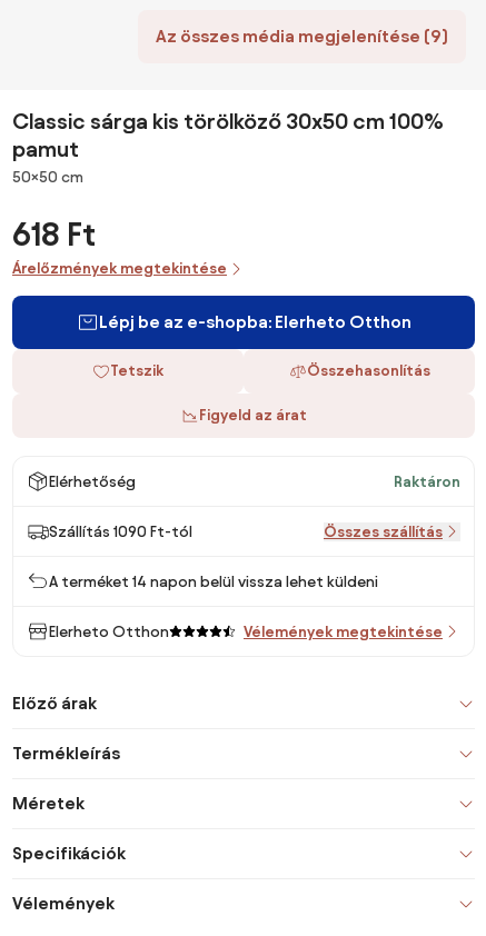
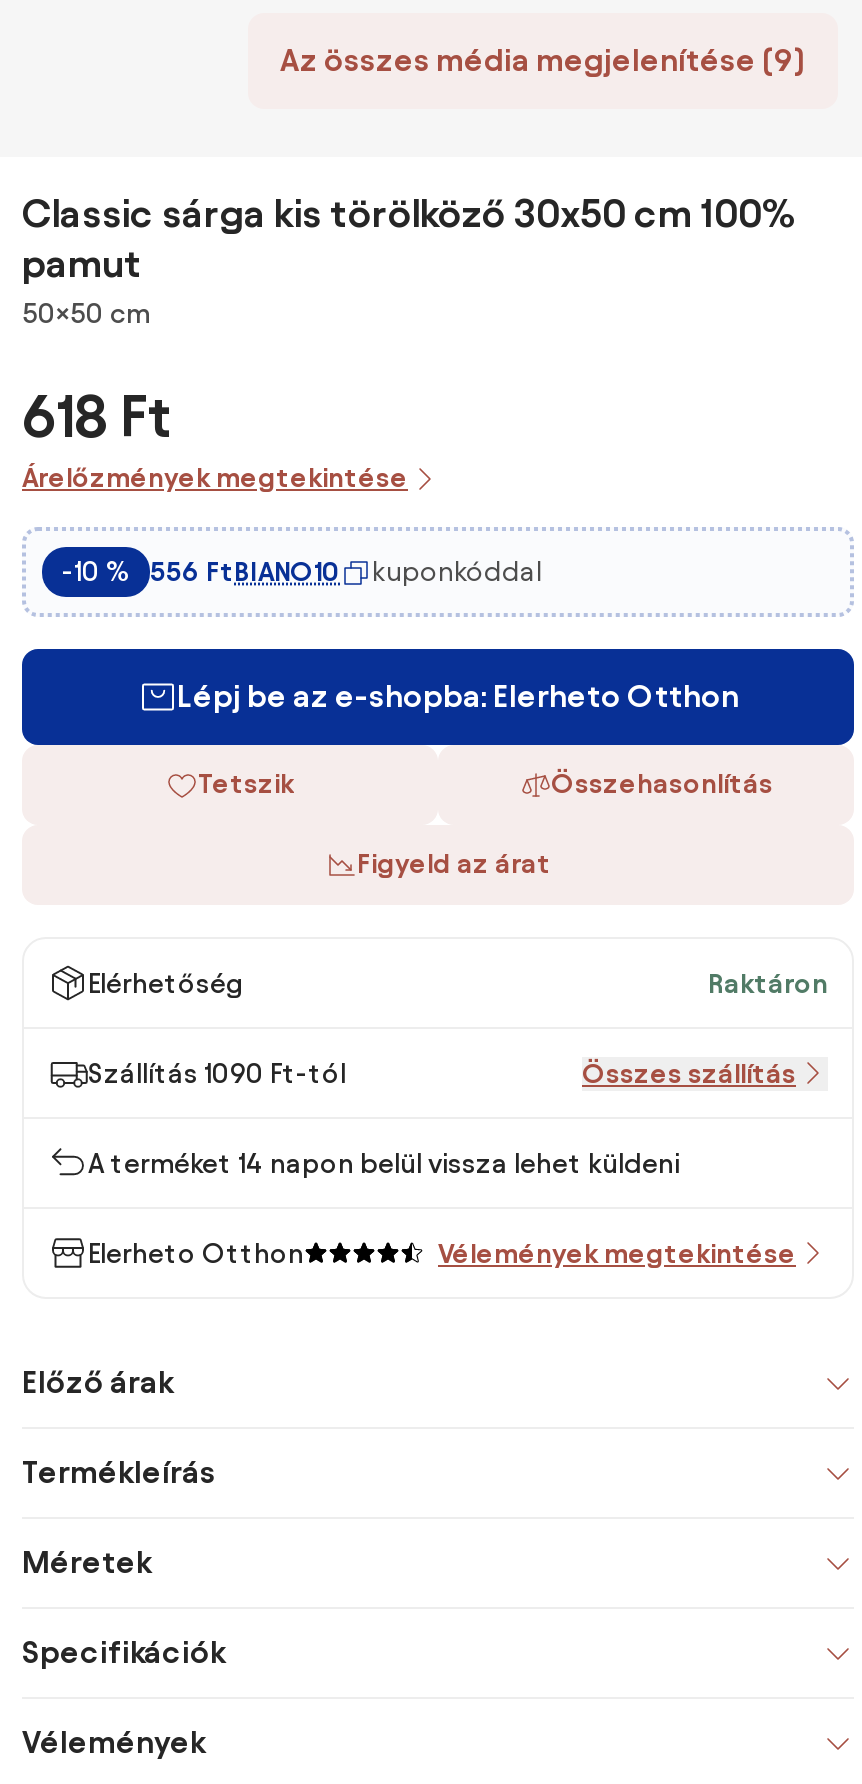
+ -10 %
+ 556 FtBIANO10
+ kuponkóddal
